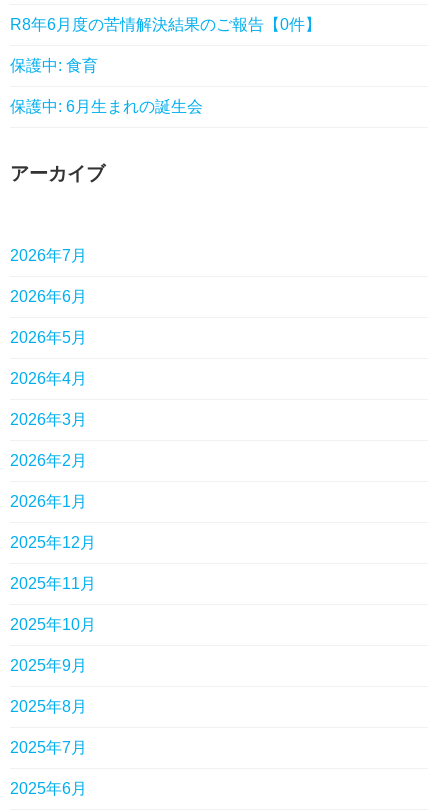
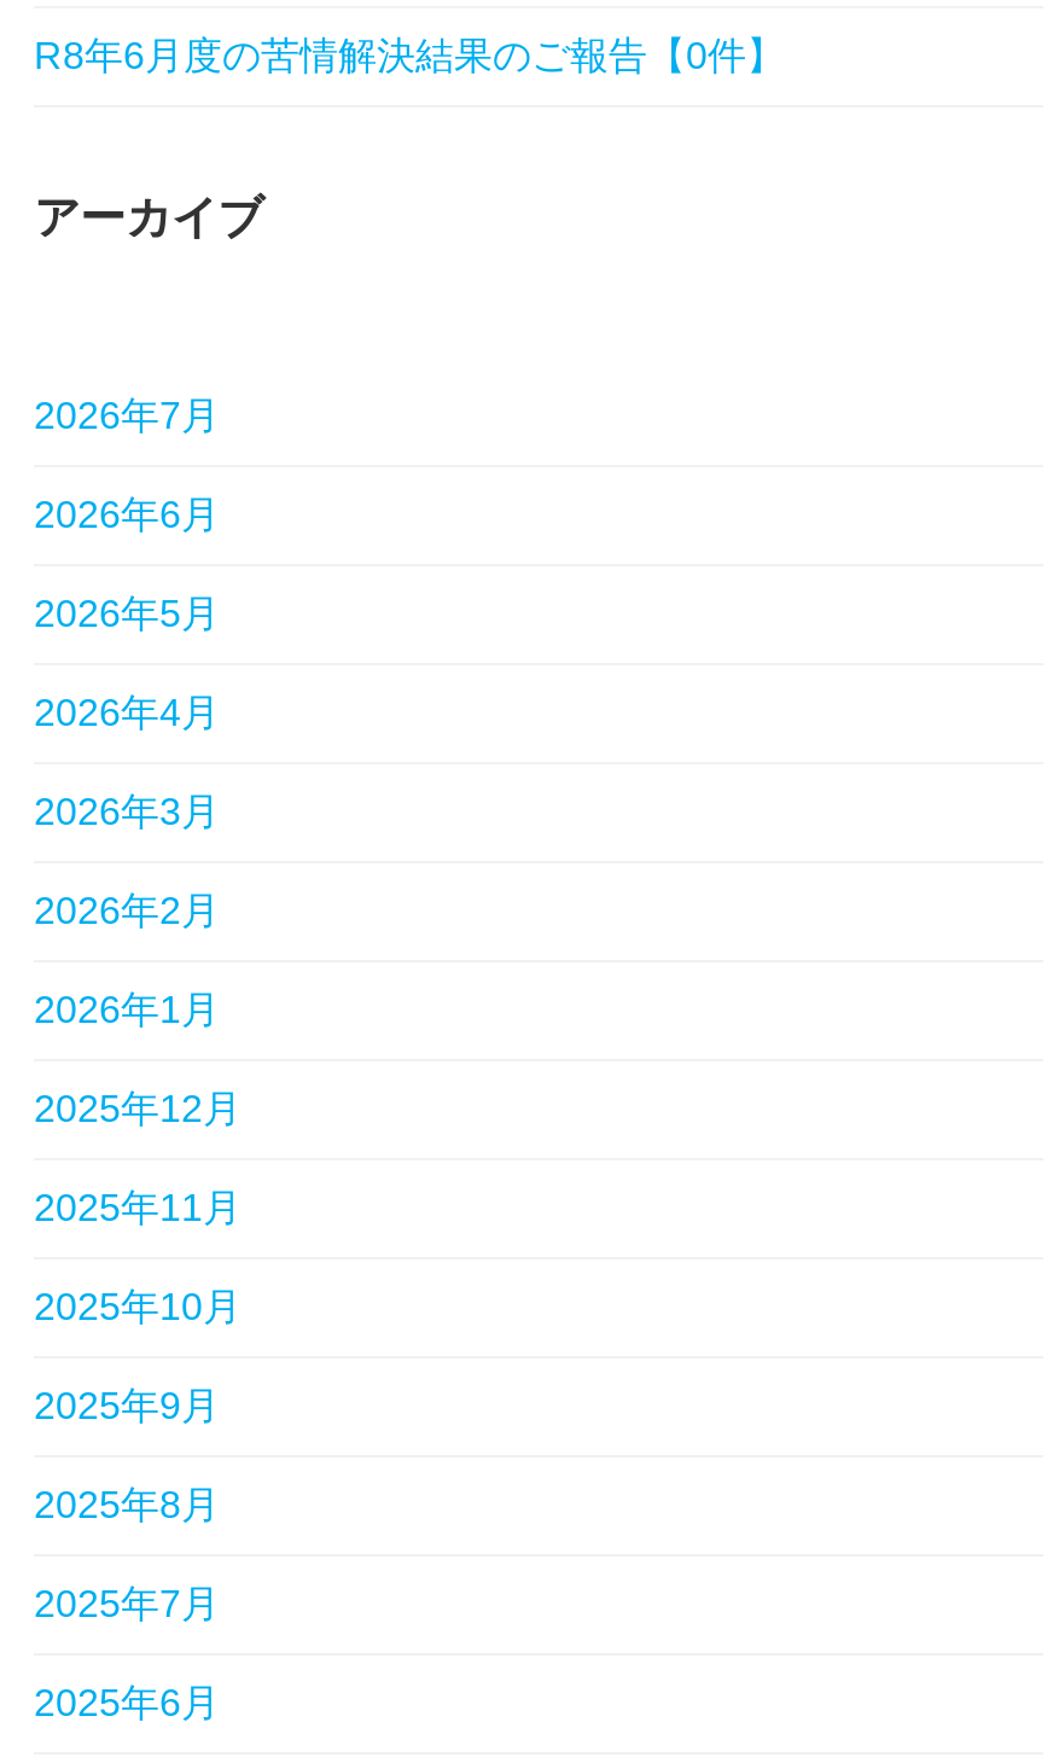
- 保護中: 食育
- 保護中: 6月生まれの誕生会
